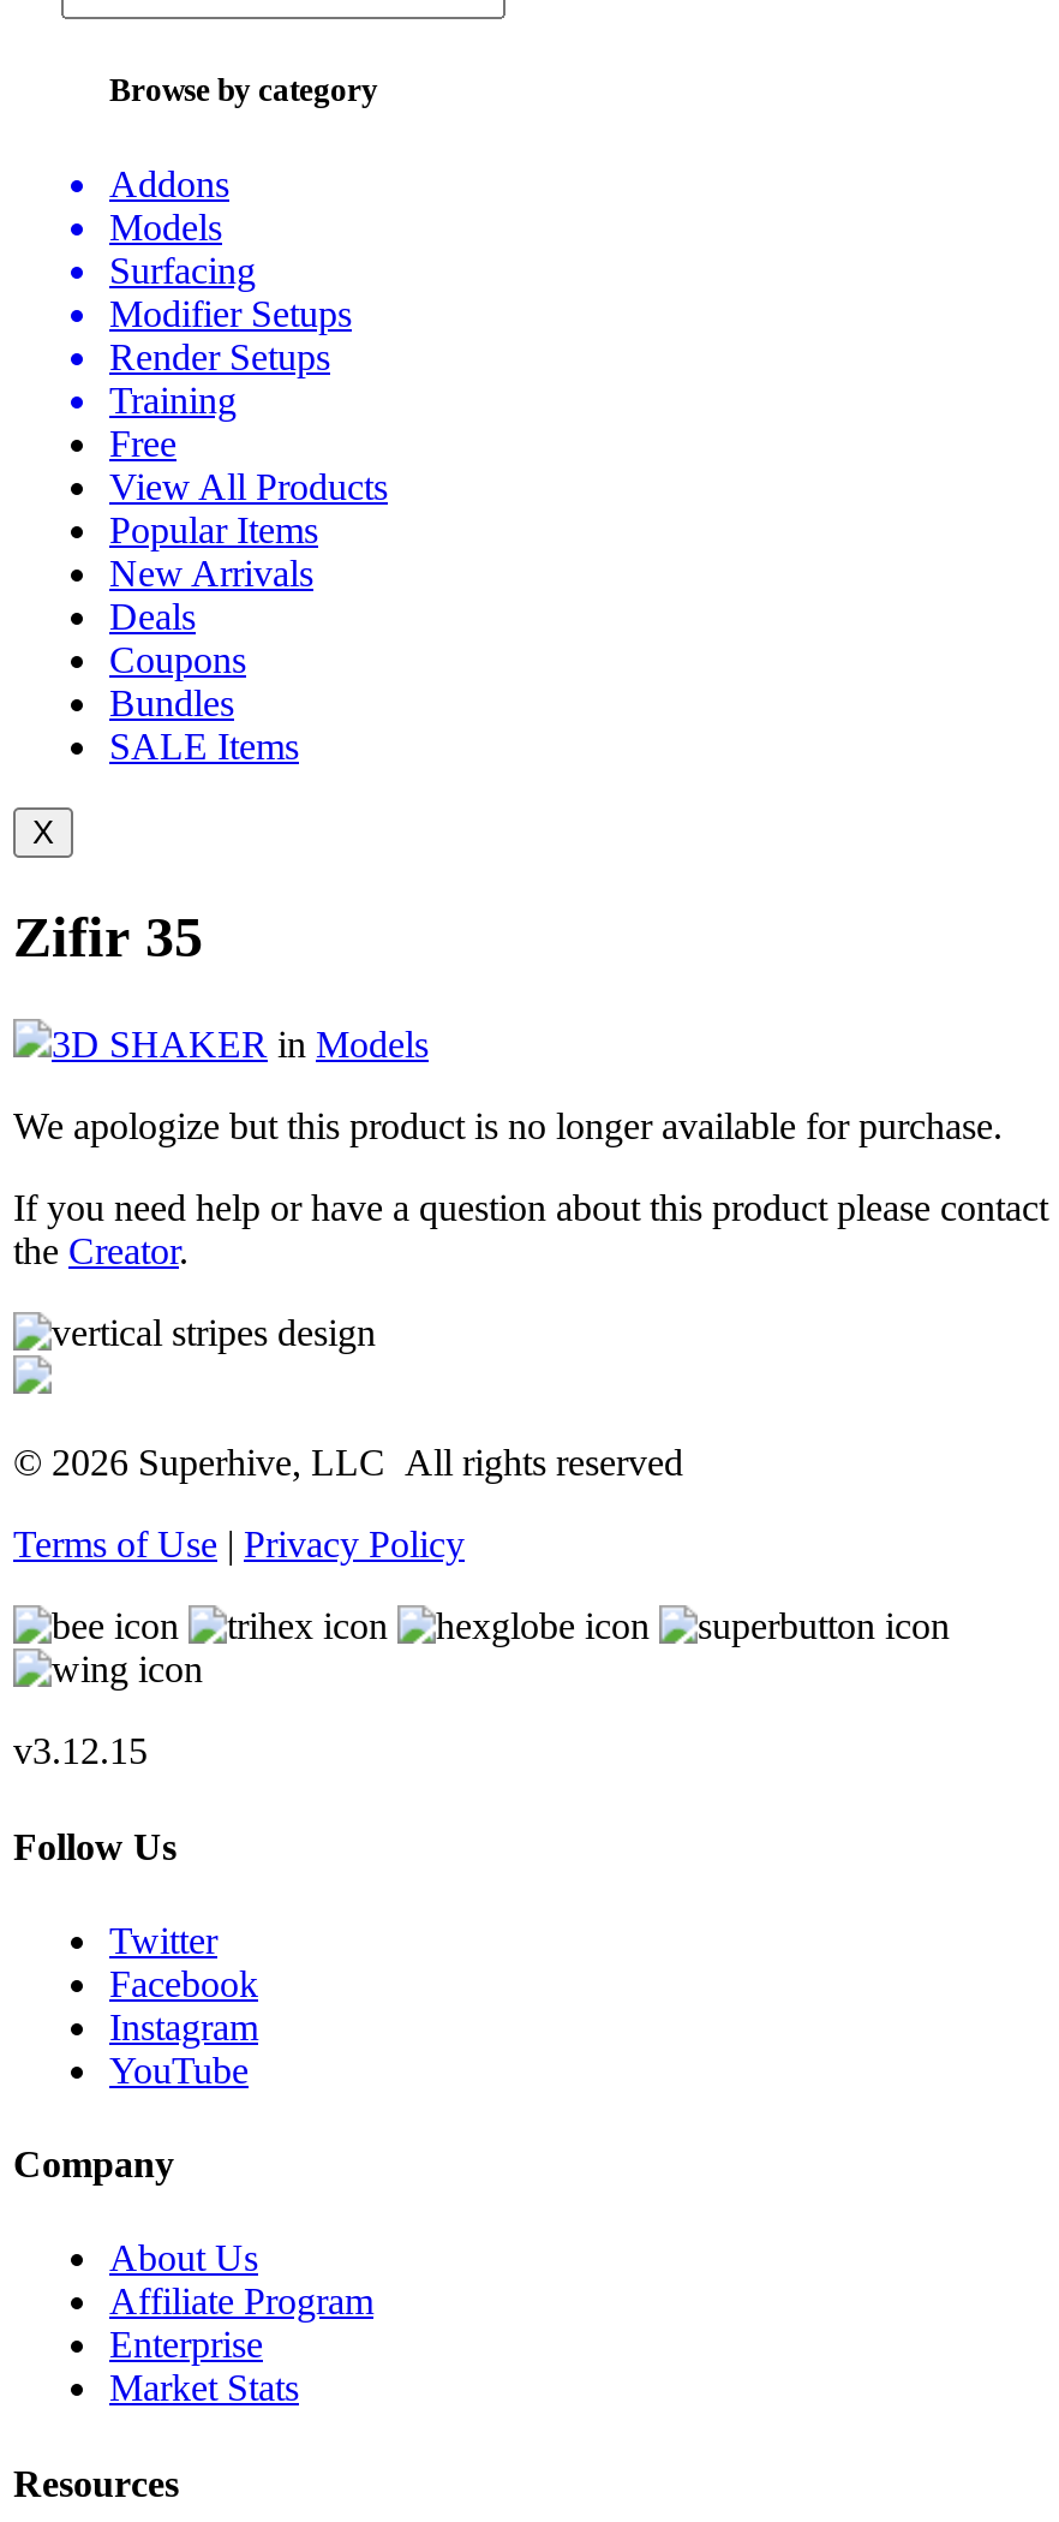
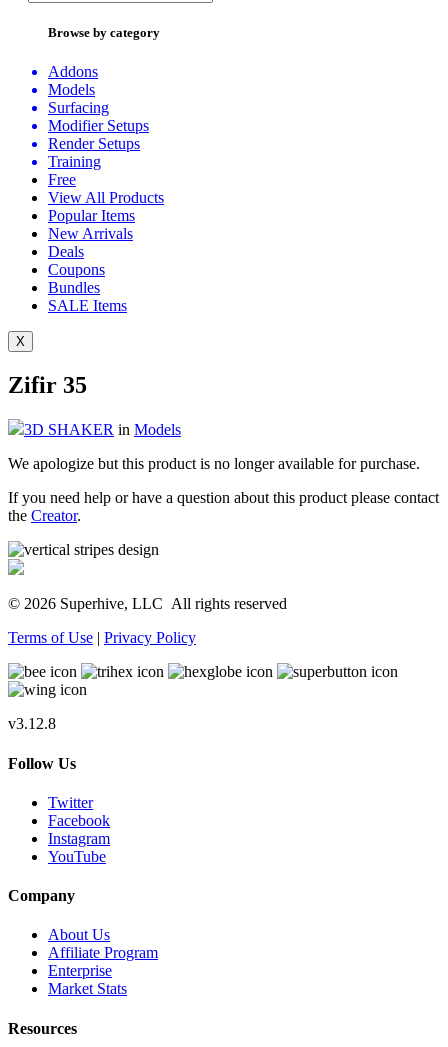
- v3.12.15
+ v3.12.8
